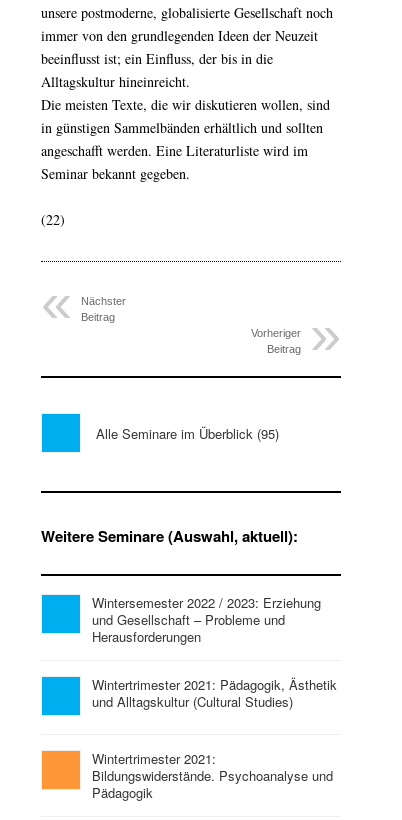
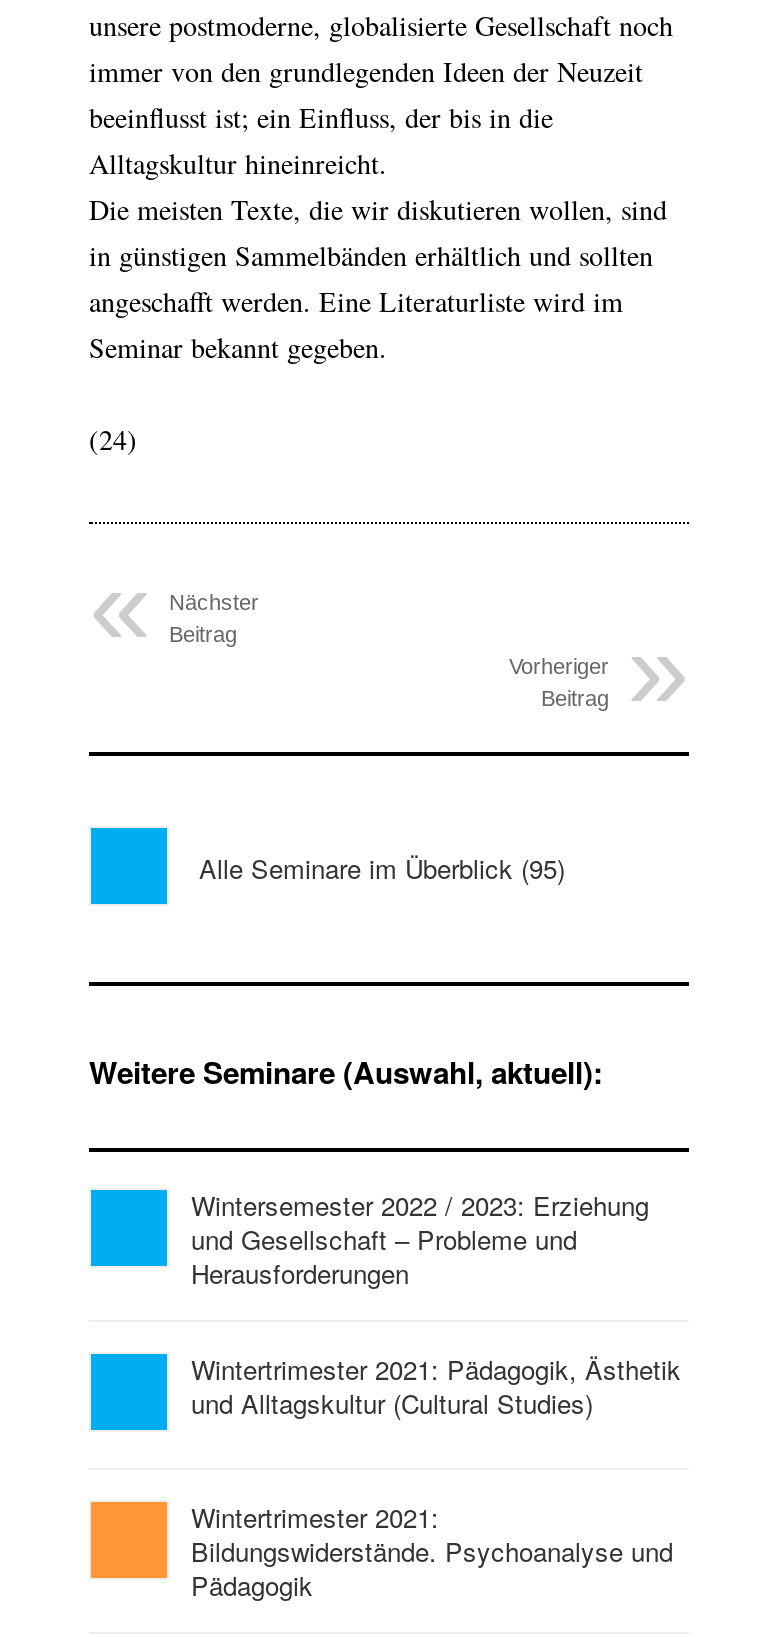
- (22)
+ (24)
